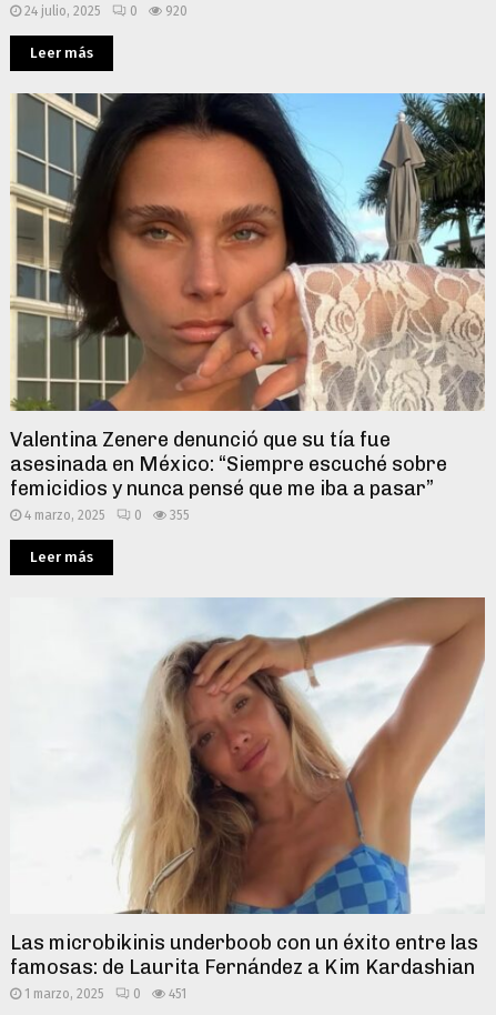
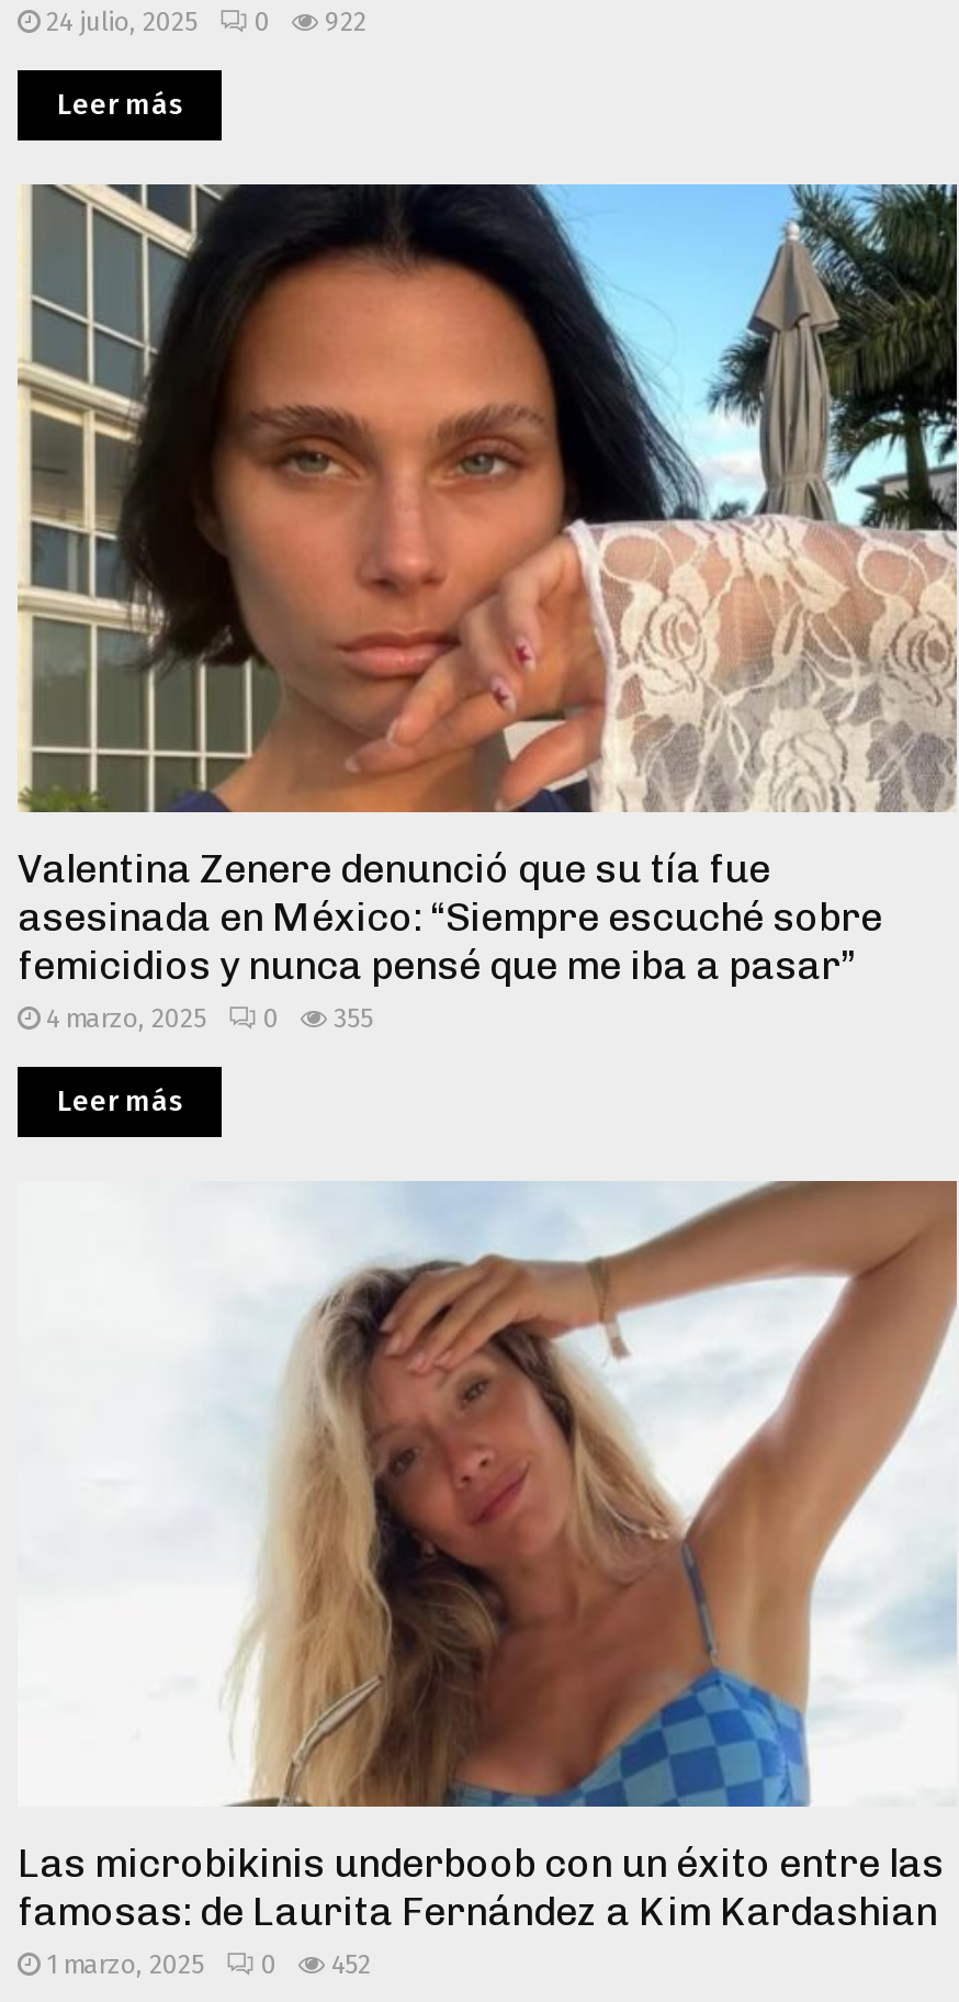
- 24 julio, 2025 0 920
+ 24 julio, 2025 0 922

- 1 marzo, 2025 0 451
+ 1 marzo, 2025 0 452
